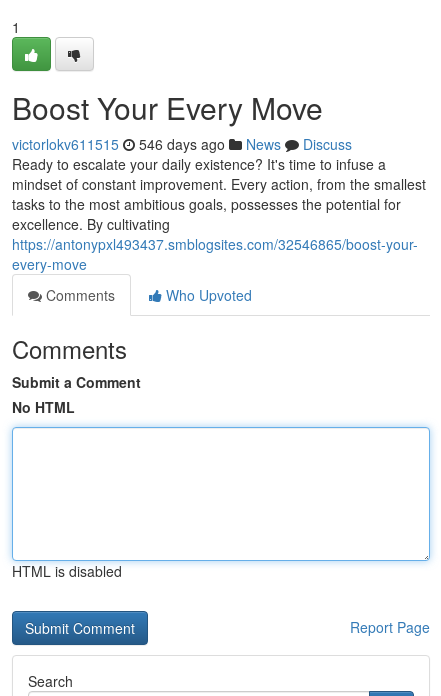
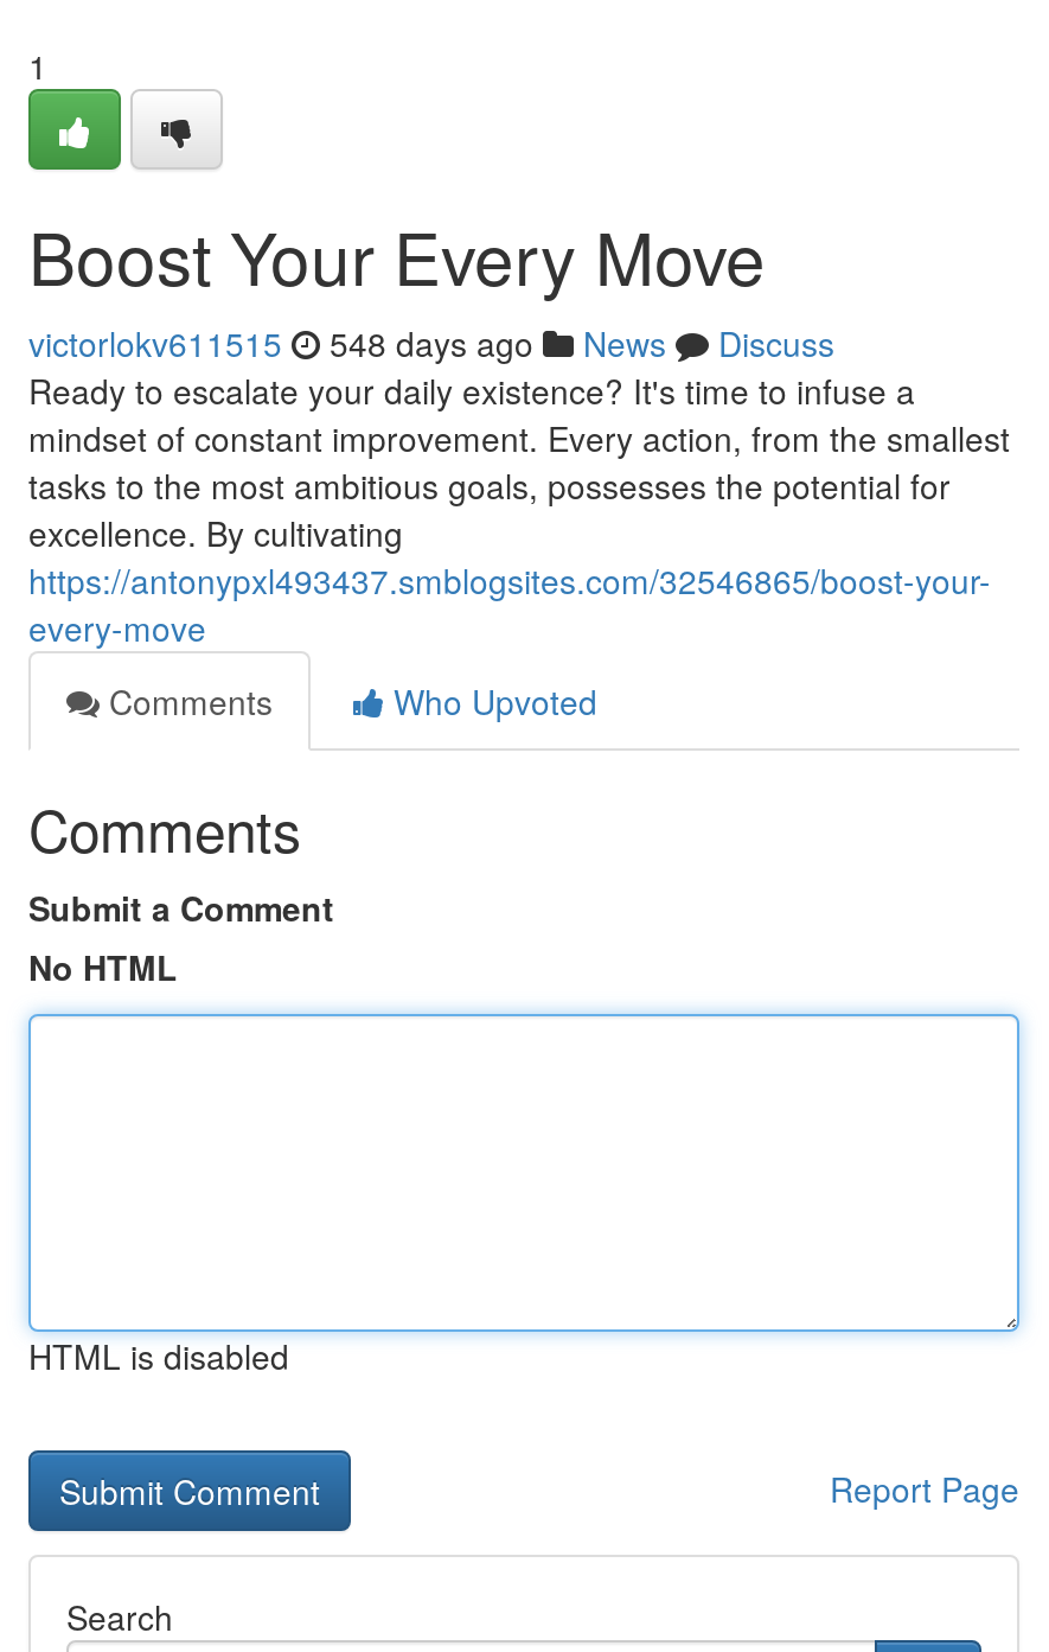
- victorlokv611515 546 days ago News Discuss
+ victorlokv611515 548 days ago News Discuss
